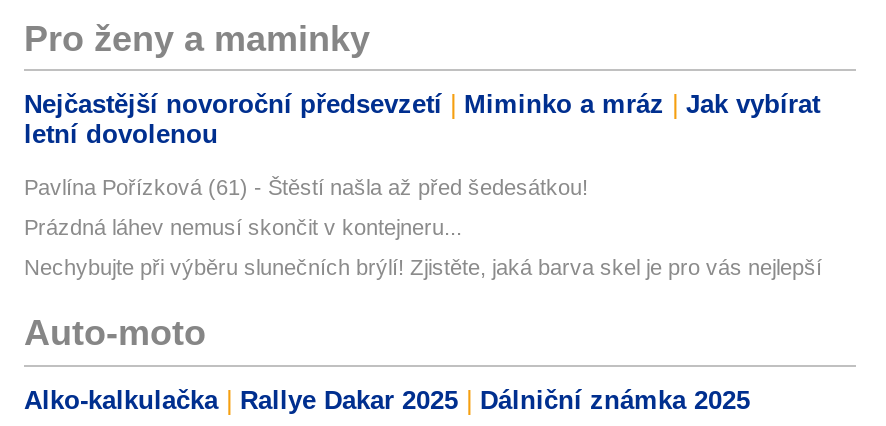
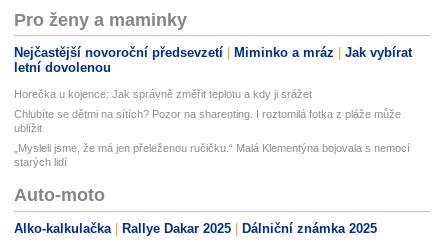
- Pavlína Pořízková (61) - Štěstí našla až před šedesátkou!
+ Horečka u kojence: Jak správně změřit teplotu a kdy ji srážet

- Prázdná láhev nemusí skončit v kontejneru...
+ Chlubíte se dětmi na sítích? Pozor na sharenting. I roztomilá fotka z pláže může
+ ublížit

- Nechybujte při výběru slunečních brýlí! Zjistěte, jaká barva skel je pro vás nejlepší
+ „Mysleli jsme, že má jen přeleženou ručičku.“ Malá Klementýna bojovala s nemocí
+ starých lidí
